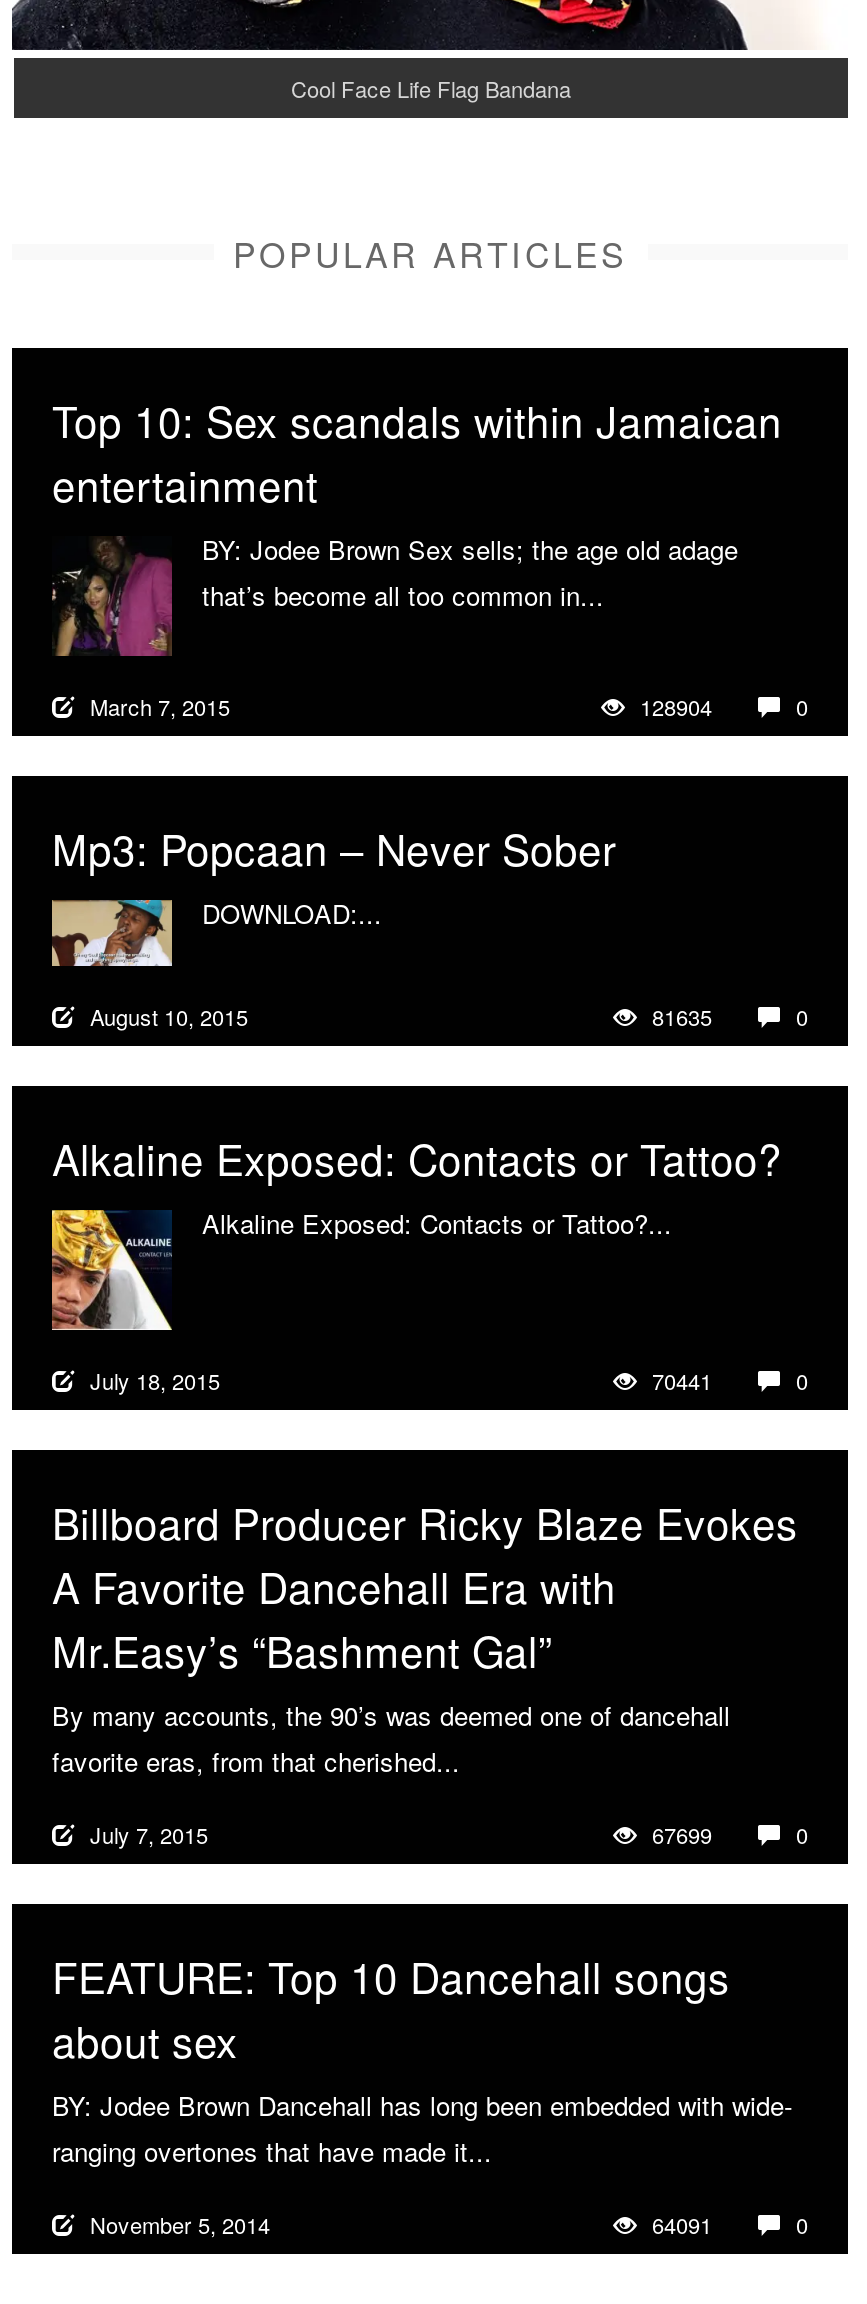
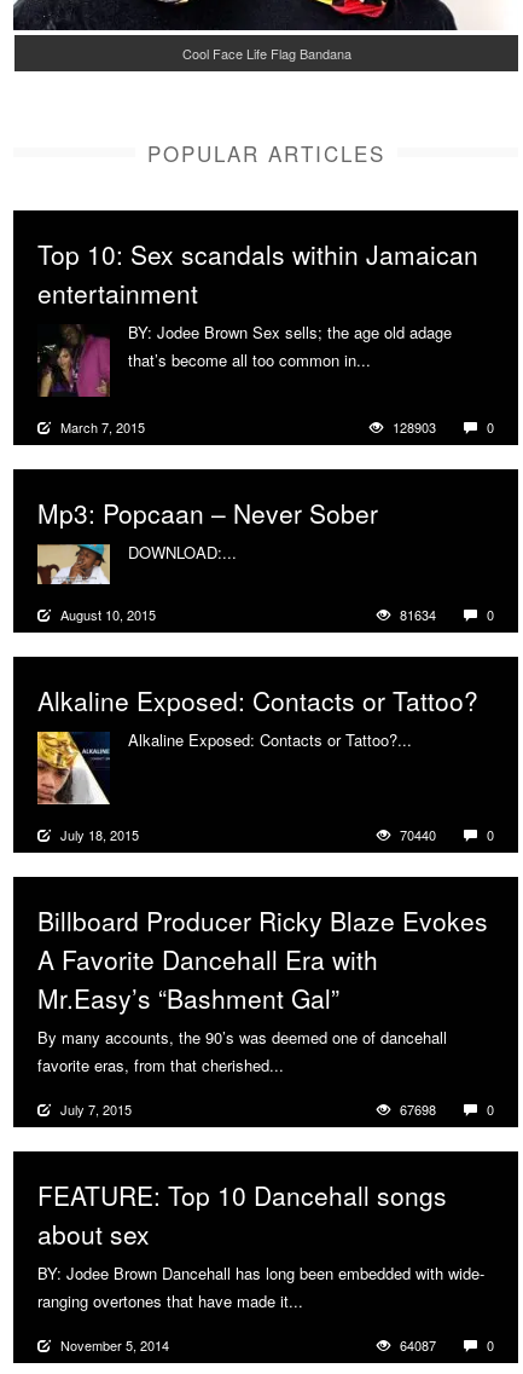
- 128904
+ 128903

- 81635
+ 81634

- 70441
+ 70440

- 67699
+ 67698

- 64091
+ 64087
